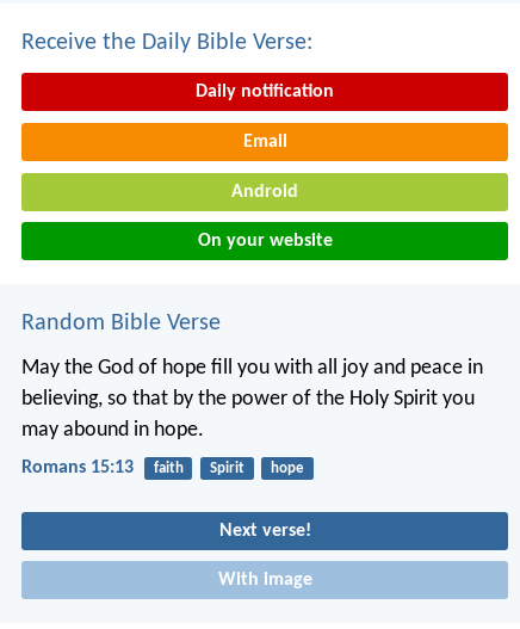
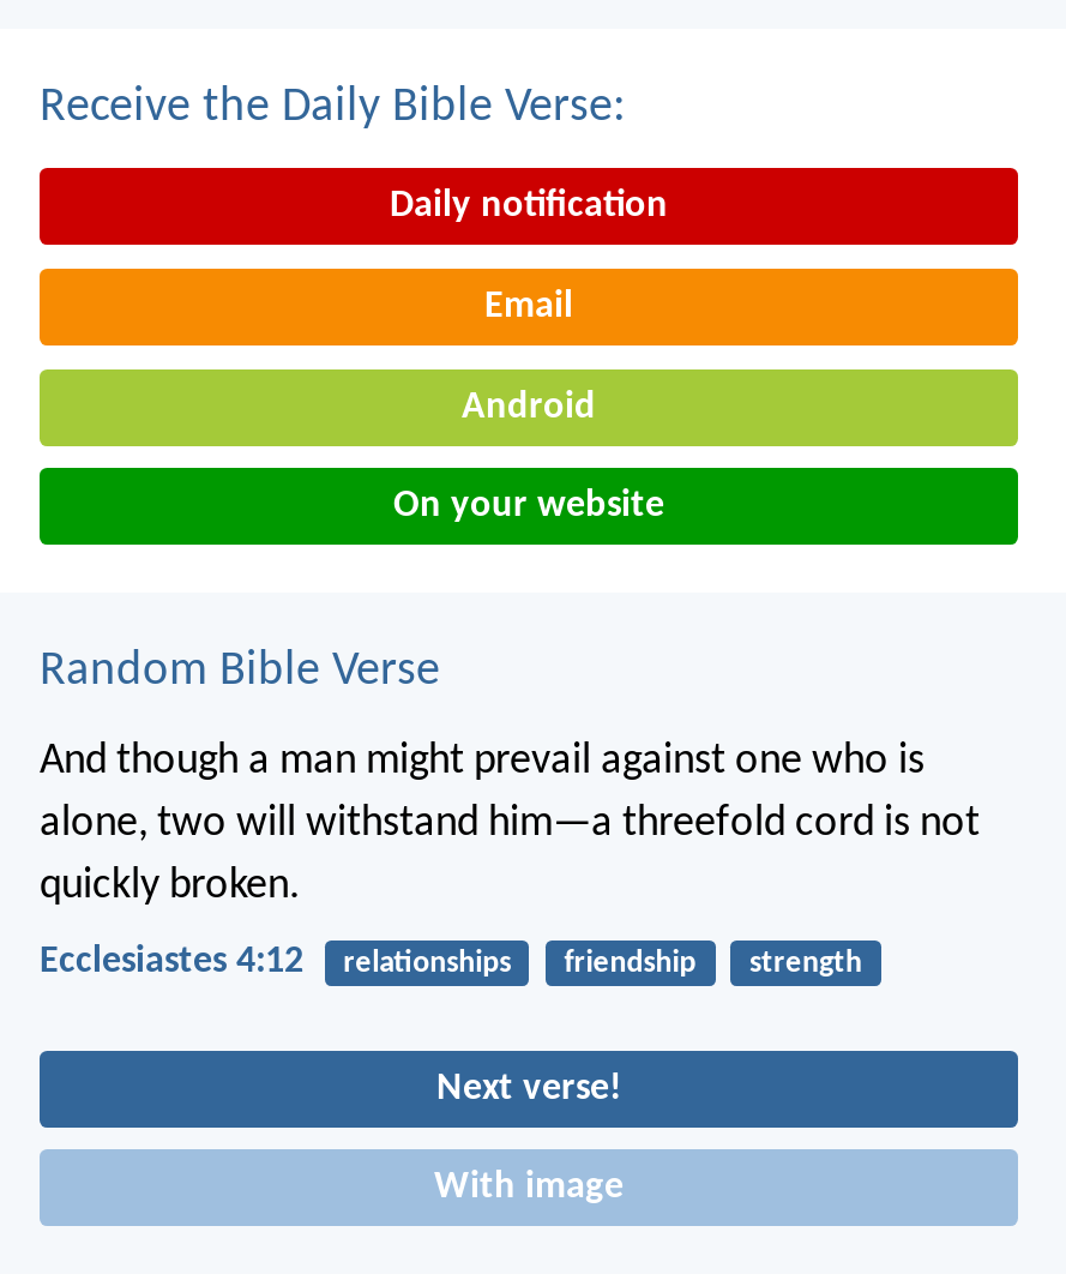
- May the God of hope fill you with all joy and peace in
- believing, so that by the power of the Holy Spirit you
- may abound in hope.
+ And though a man might prevail against one who is
+ alone, two will withstand him—a threefold cord is not
+ quickly broken.

- Romans 15:13
- faith
- Spirit
- hope
+ Ecclesiastes 4:12
+ relationships
+ friendship
+ strength
